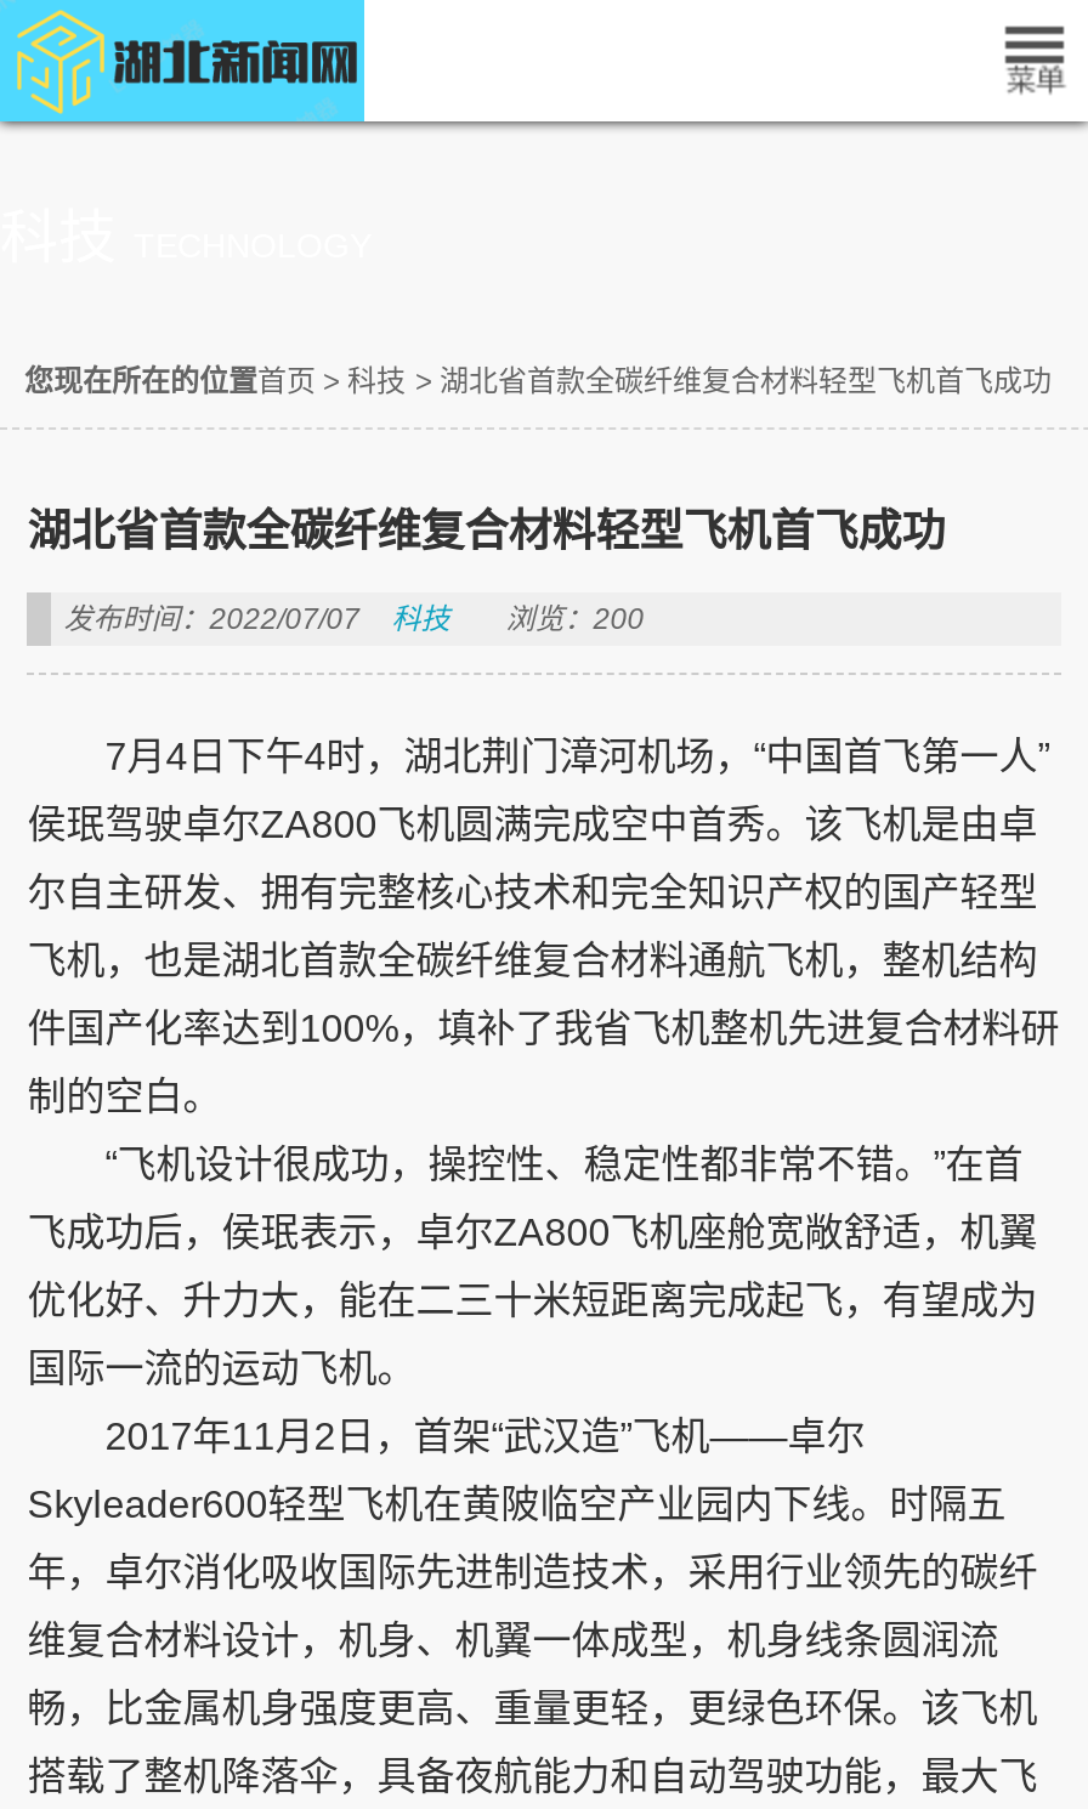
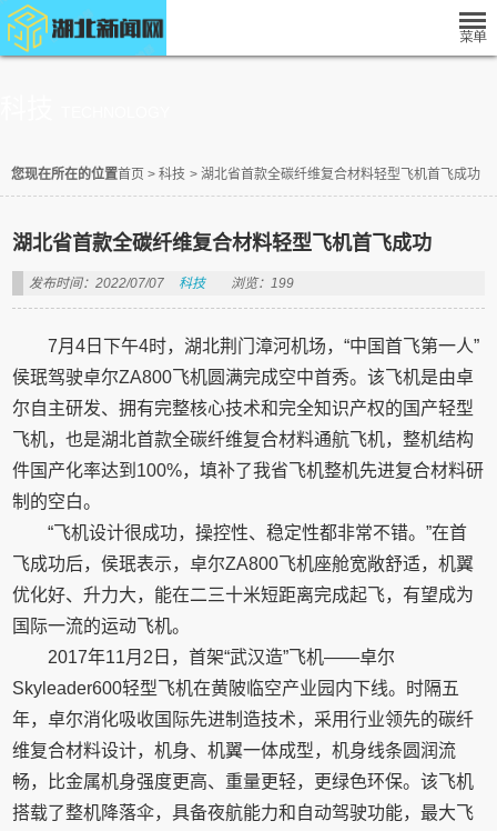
- 浏览：200
+ 浏览：199
